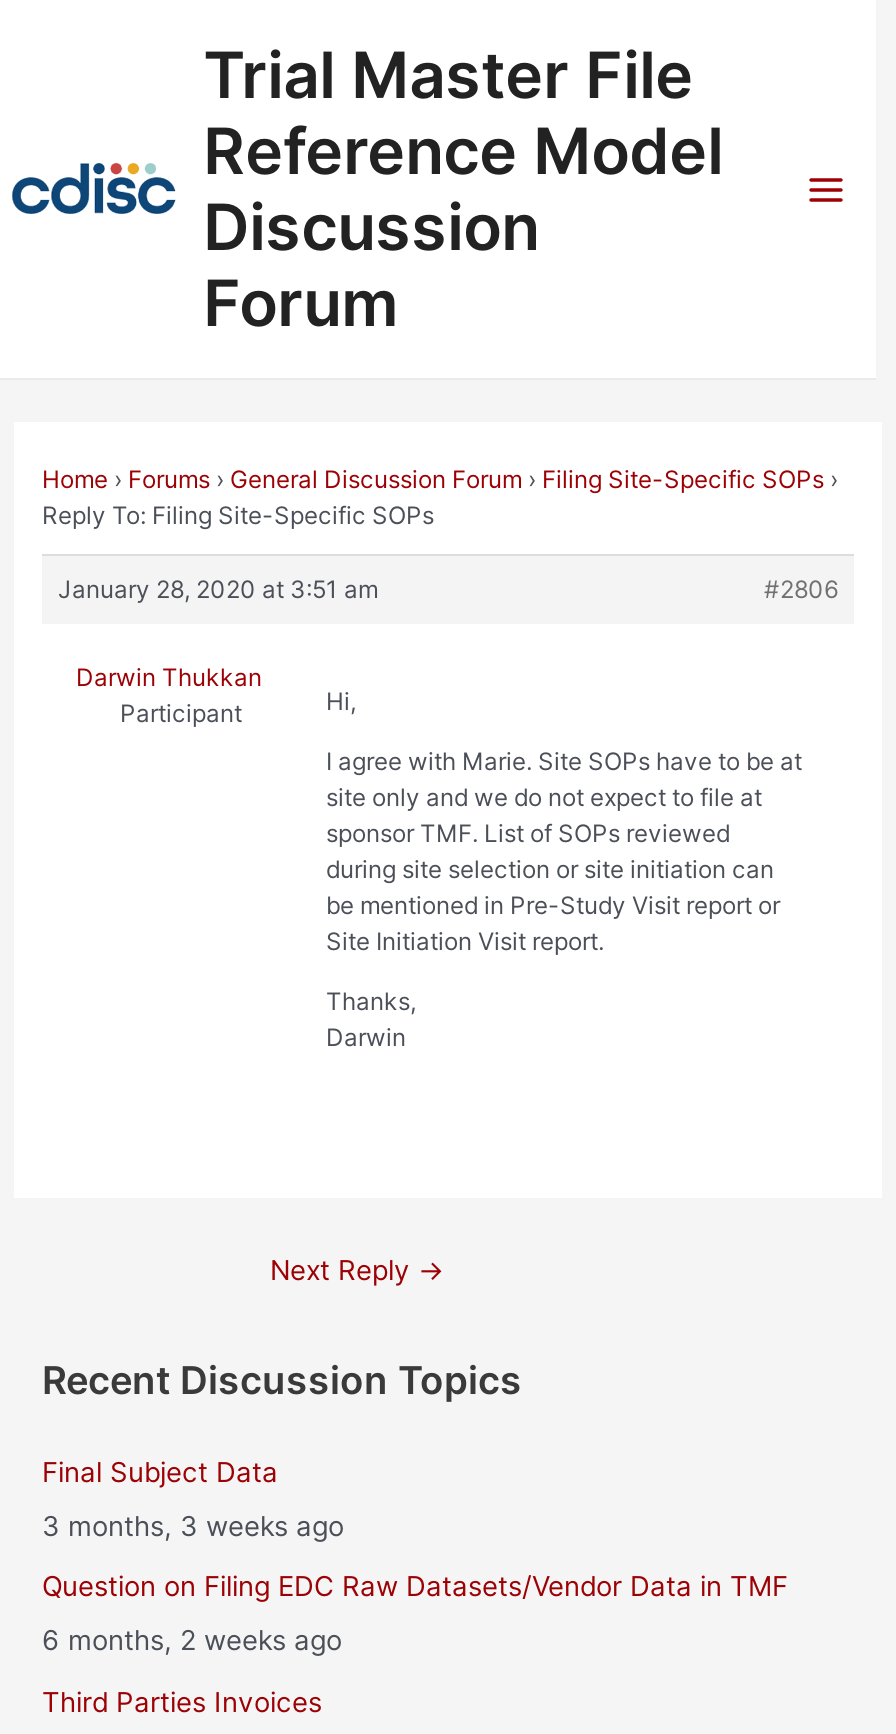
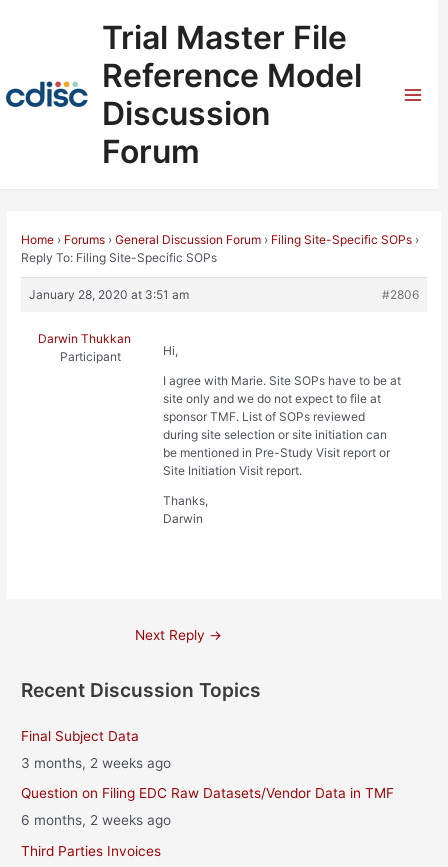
- 3 months, 3 weeks ago
+ 3 months, 2 weeks ago
